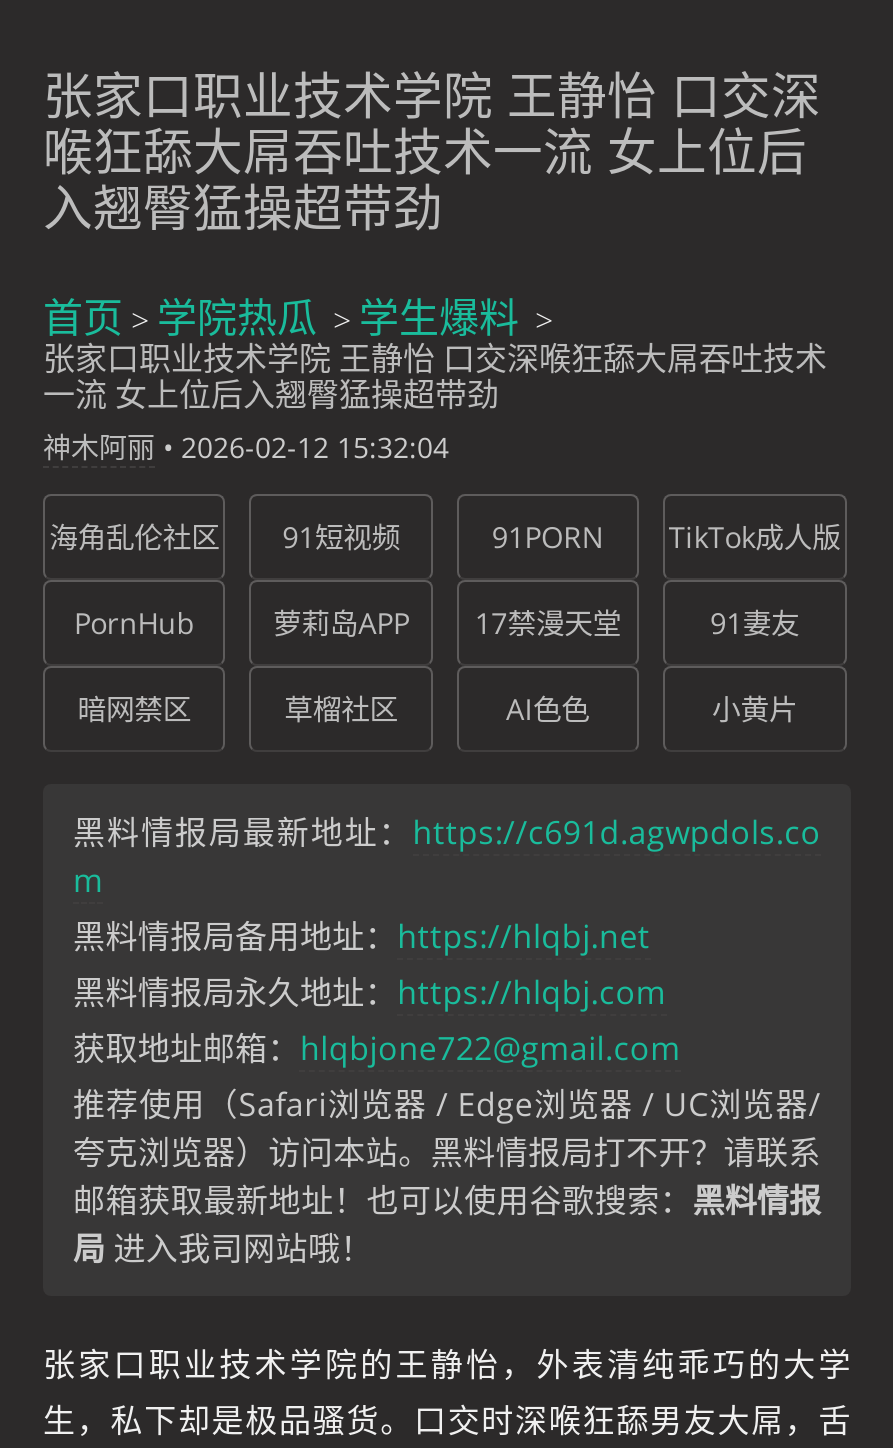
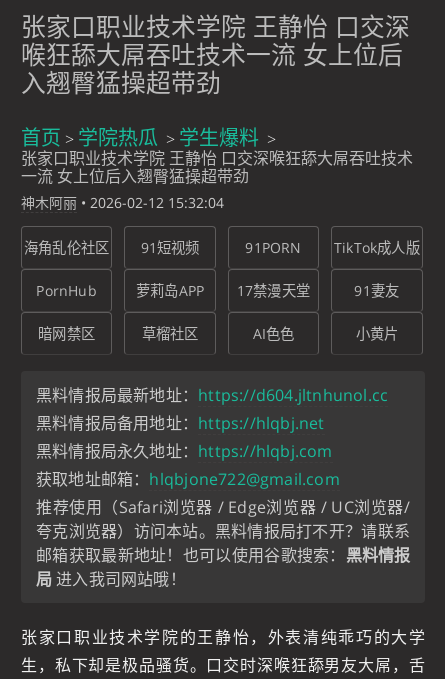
- 黑料情报局最新地址：https://c691d.agwpdols.co
- m
+ 黑料情报局最新地址：https://d604.jltnhunol.cc
